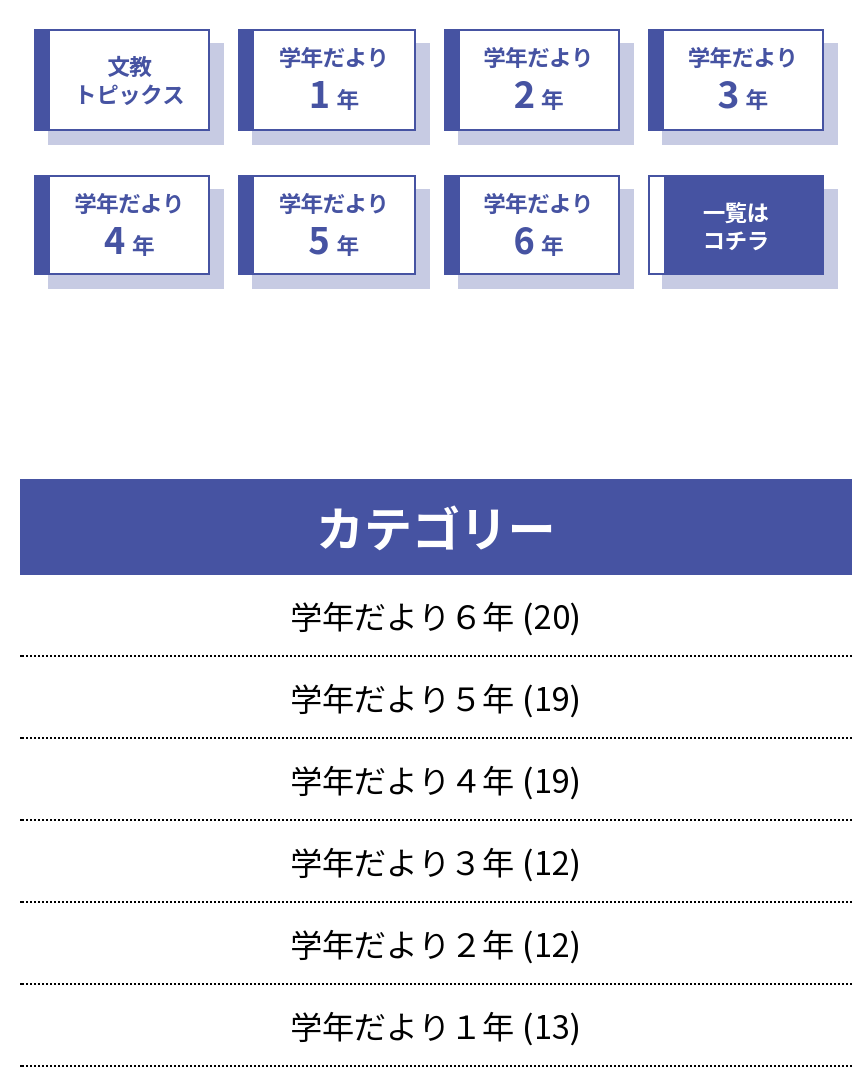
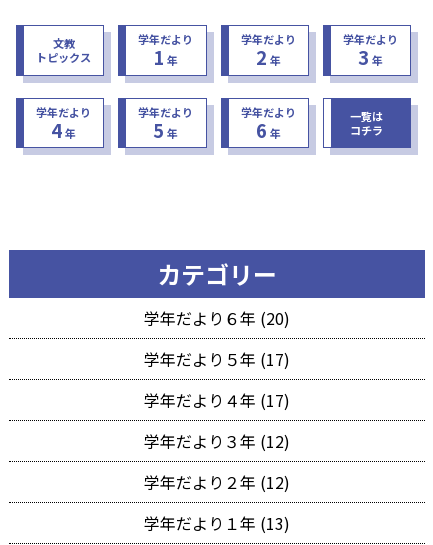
- 学年だより５年 (19)
+ 学年だより５年 (17)

- 学年だより４年 (19)
+ 学年だより４年 (17)
